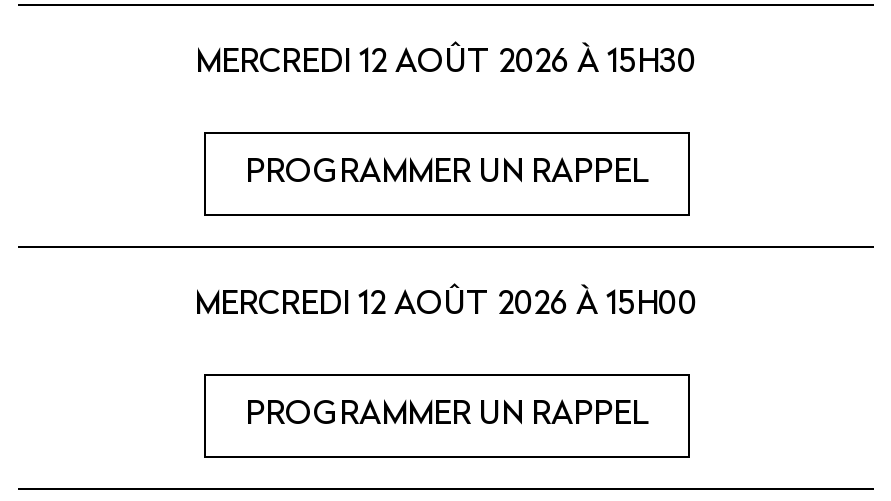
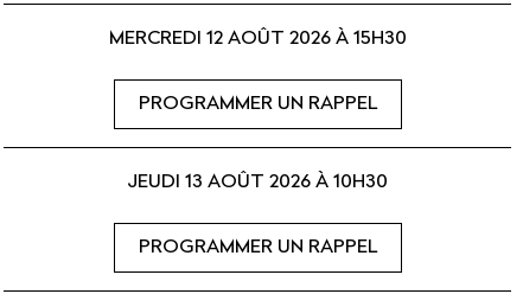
- MERCREDI 12 AOÛT 2026 À 15H00
+ JEUDI 13 AOÛT 2026 À 10H30
